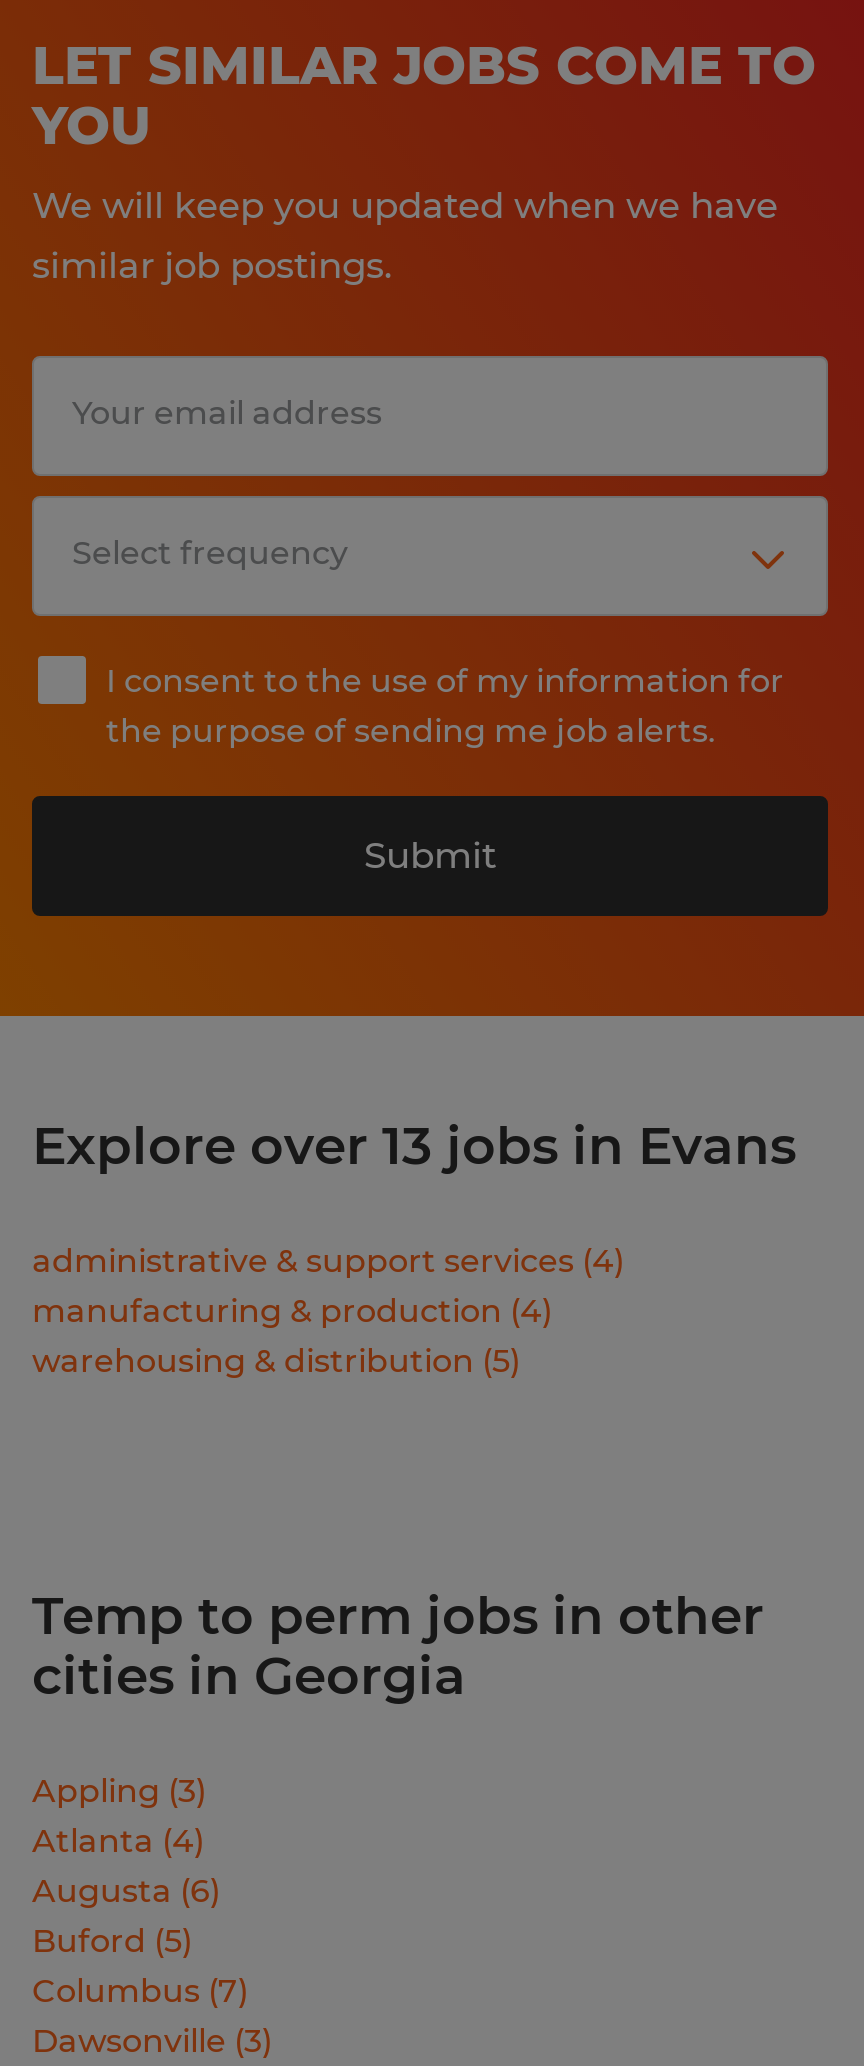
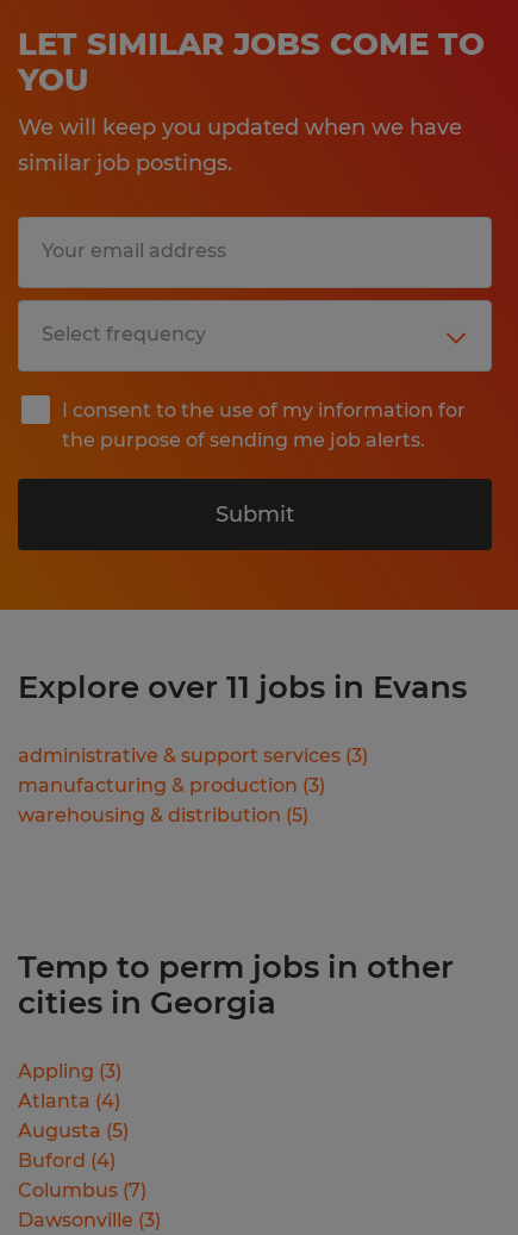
- Explore over 13 jobs in Evans
+ Explore over 11 jobs in Evans

- administrative & support services (4)
+ administrative & support services (3)

- manufacturing & production (4)
+ manufacturing & production (3)

- Augusta (6)
+ Augusta (5)

- Buford (5)
+ Buford (4)
